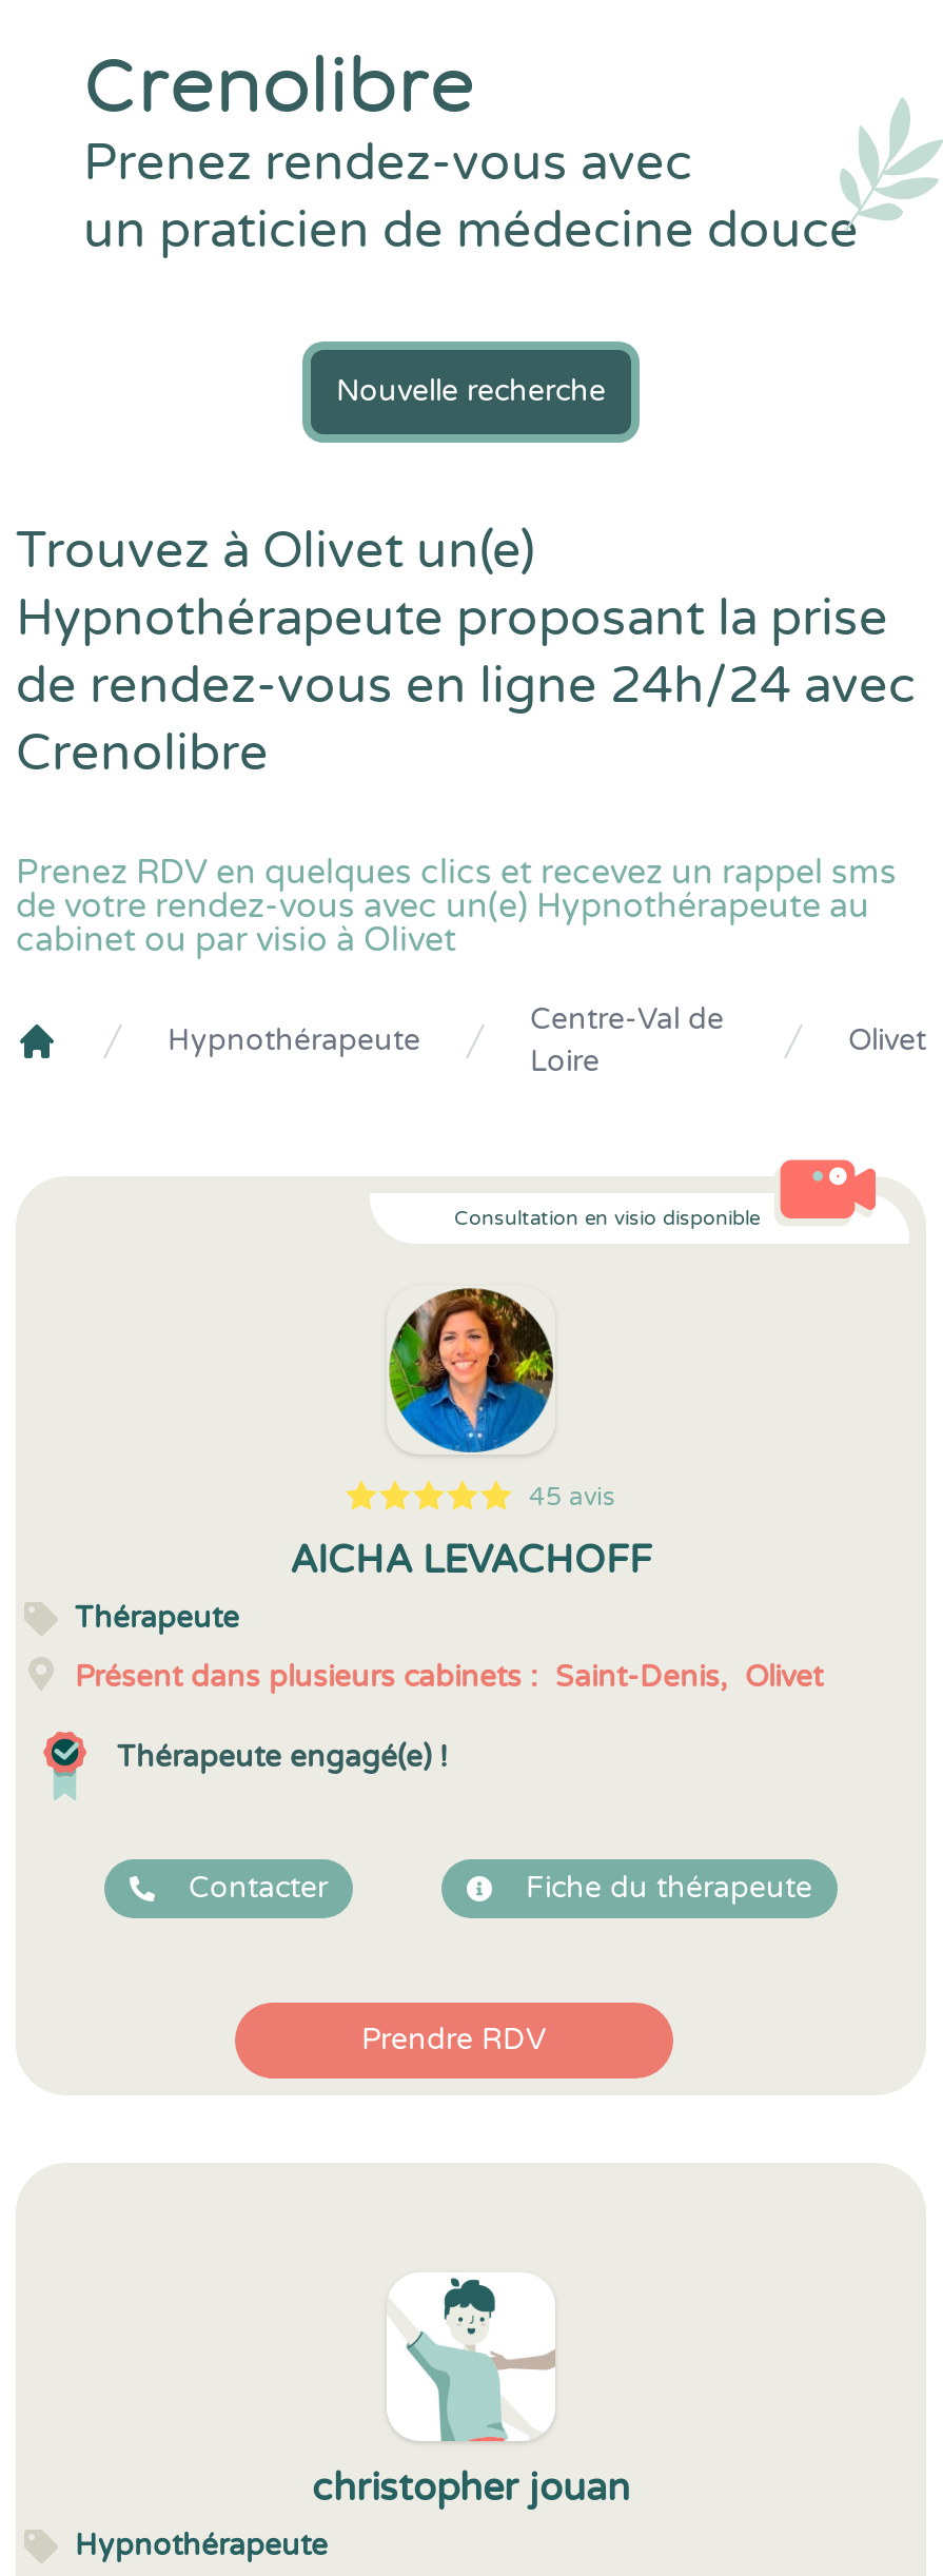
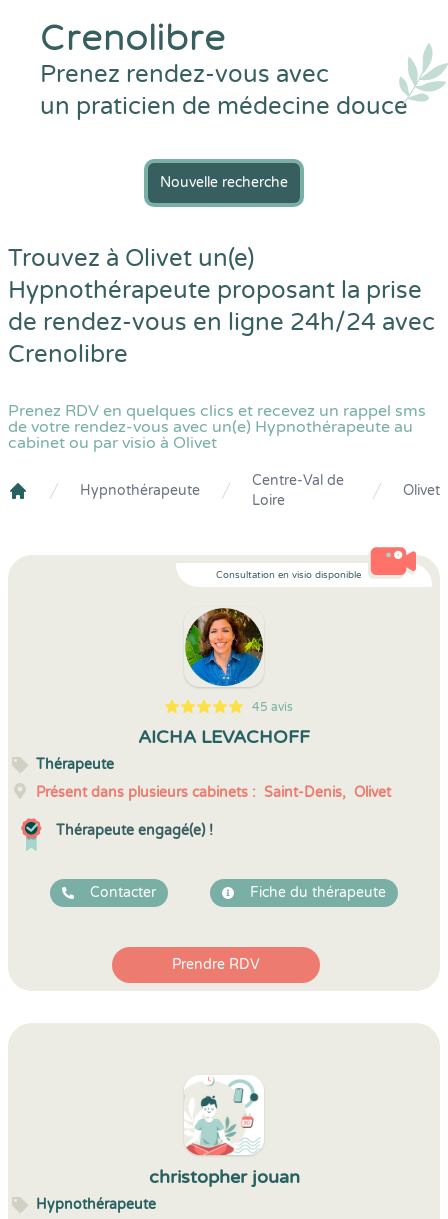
- [image]
+ [image]
